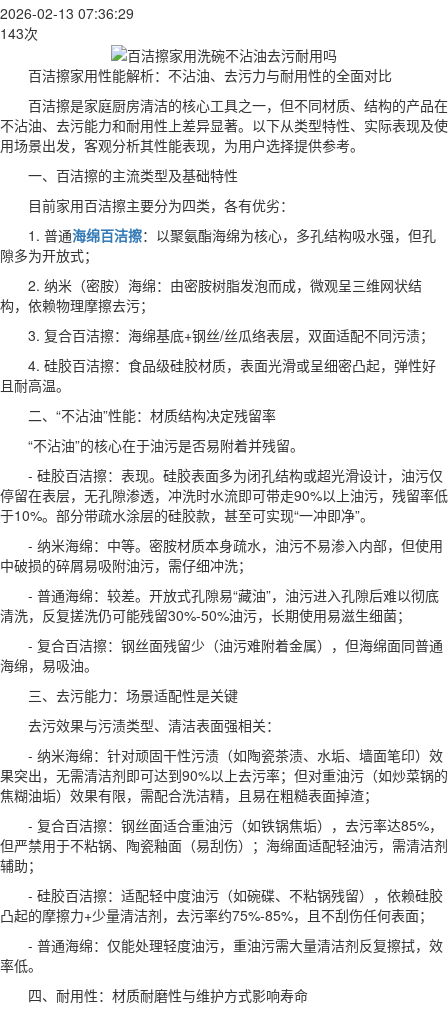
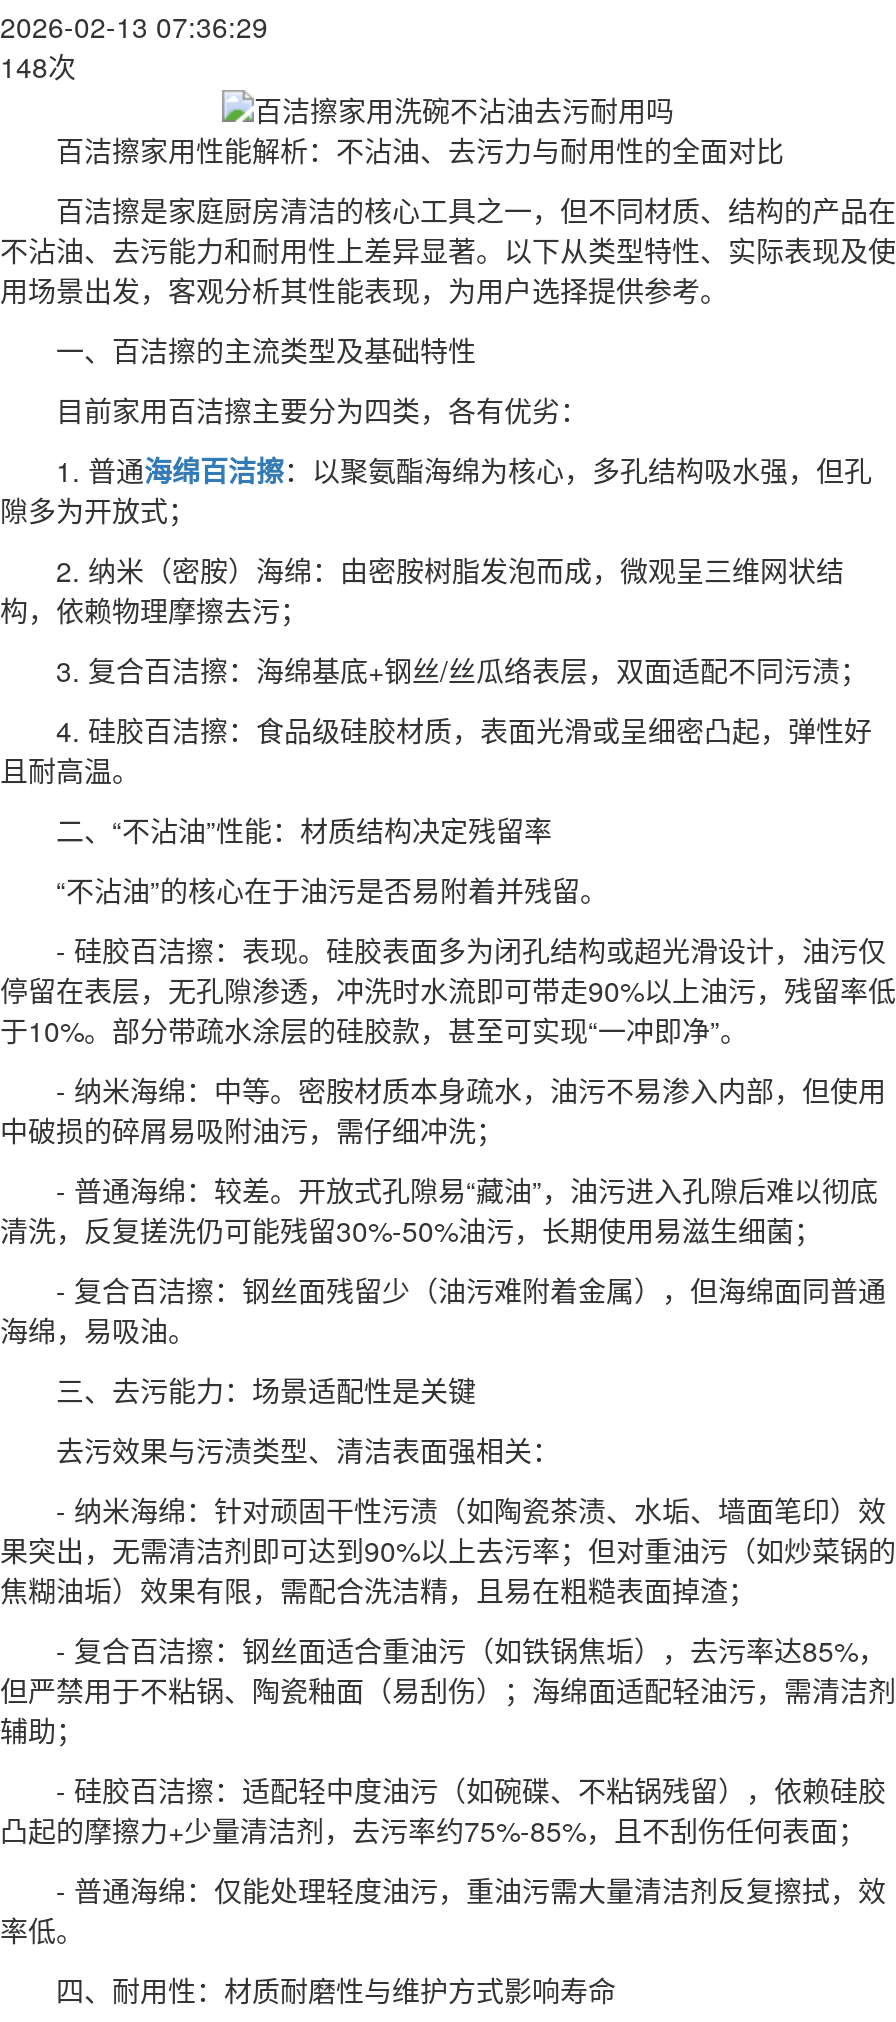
- 143次
+ 148次
